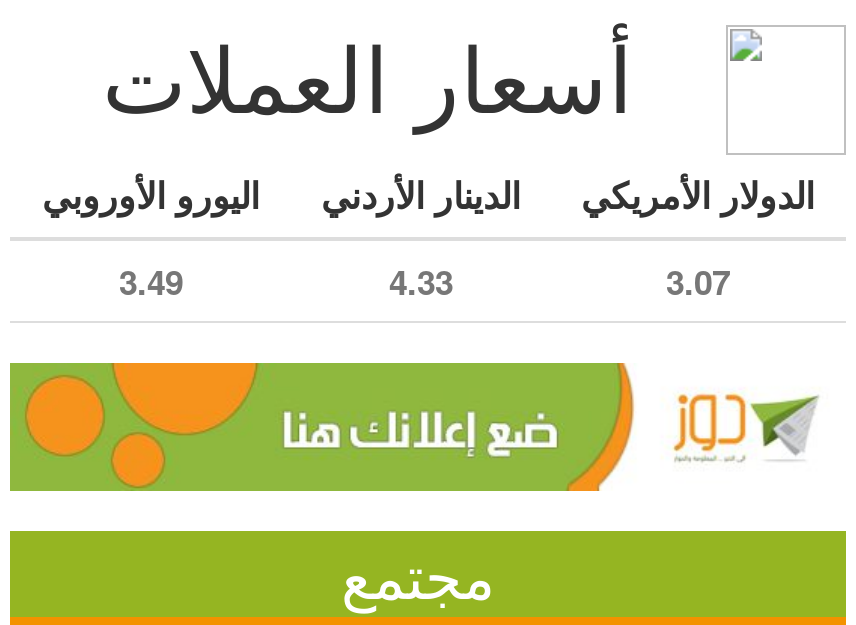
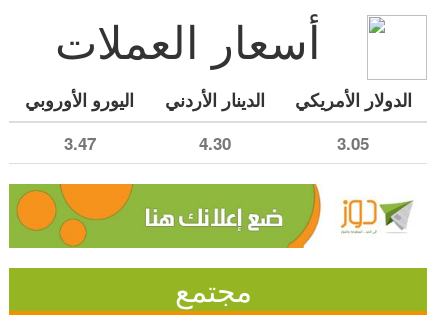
- 3.49
+ 3.47

- 4.33
+ 4.30

- 3.07
+ 3.05
